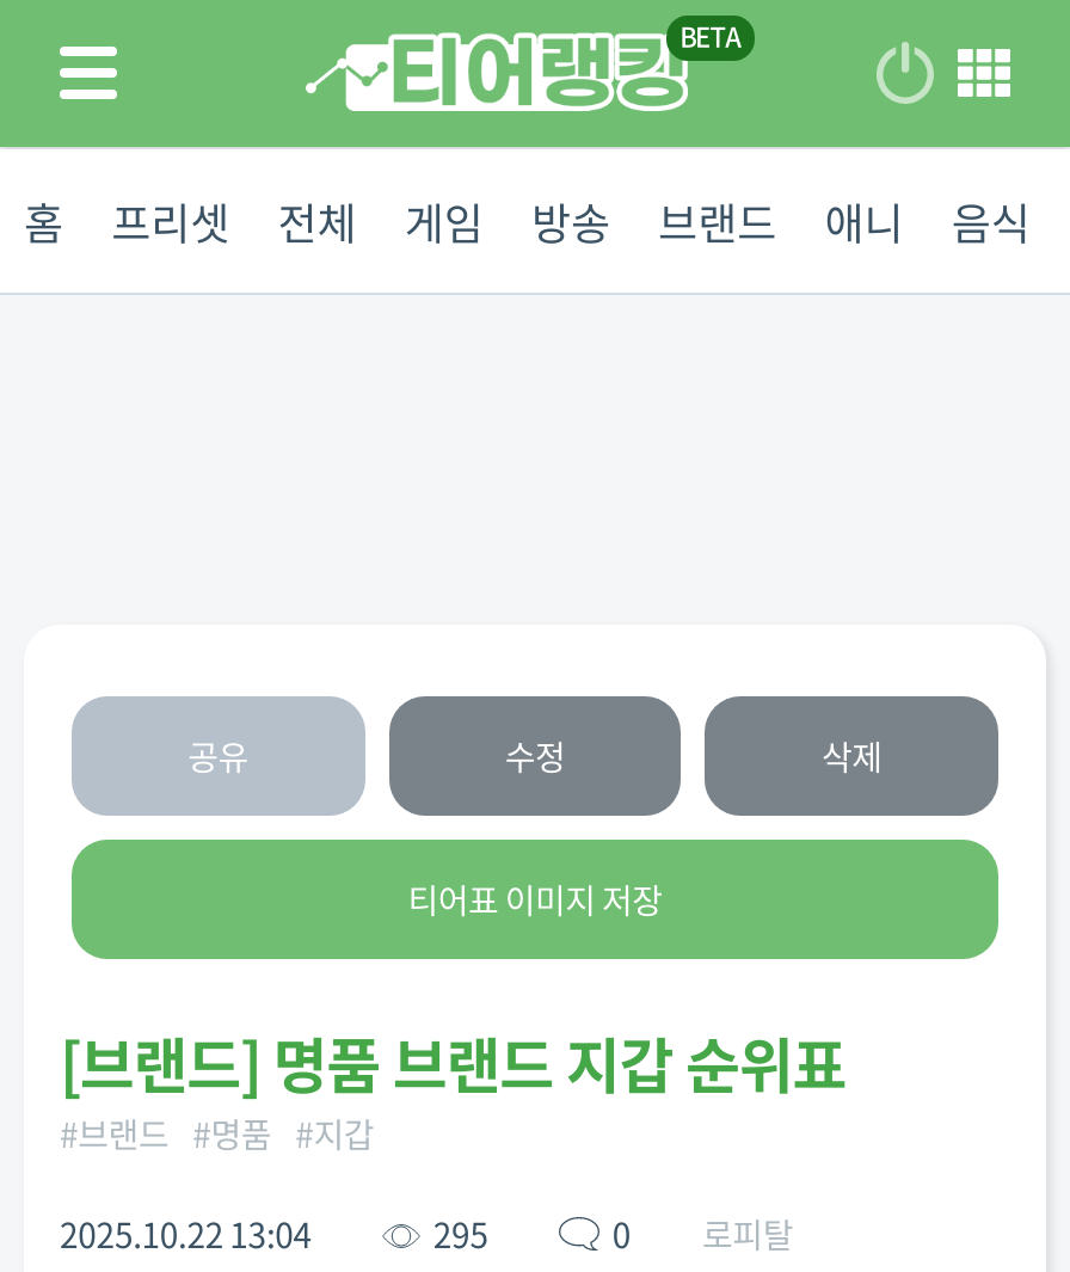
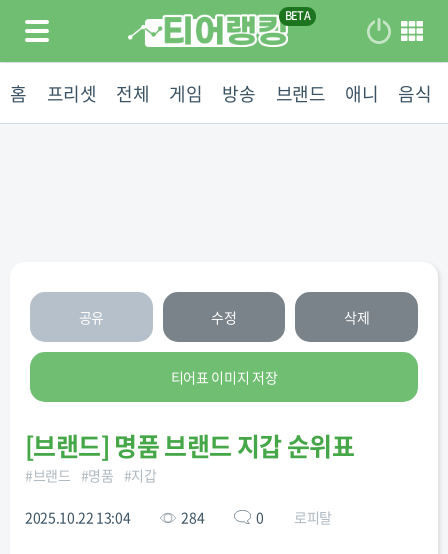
- 295
+ 284
